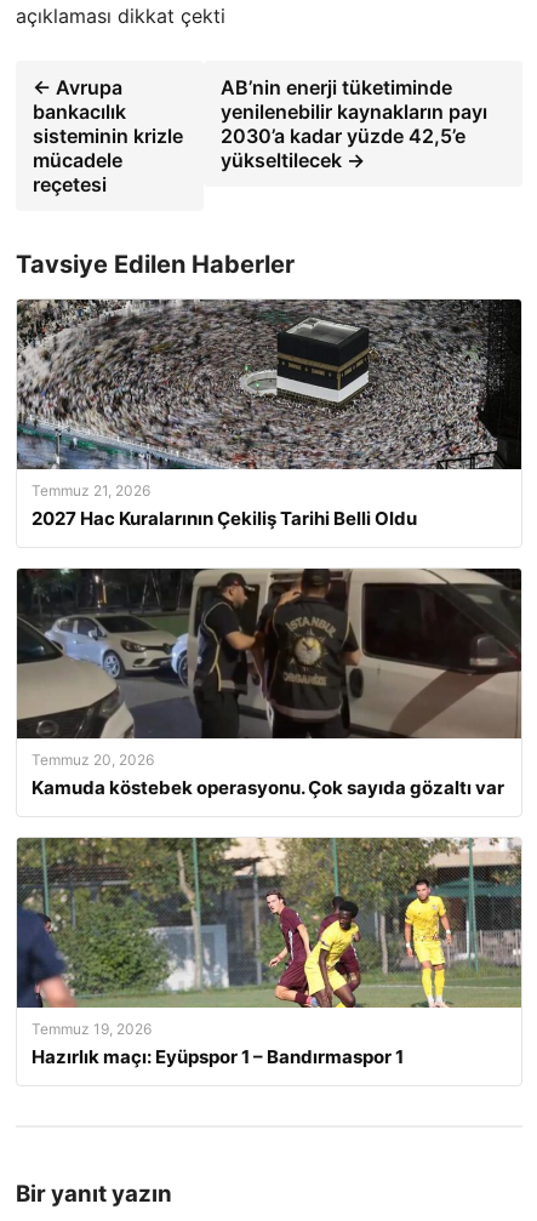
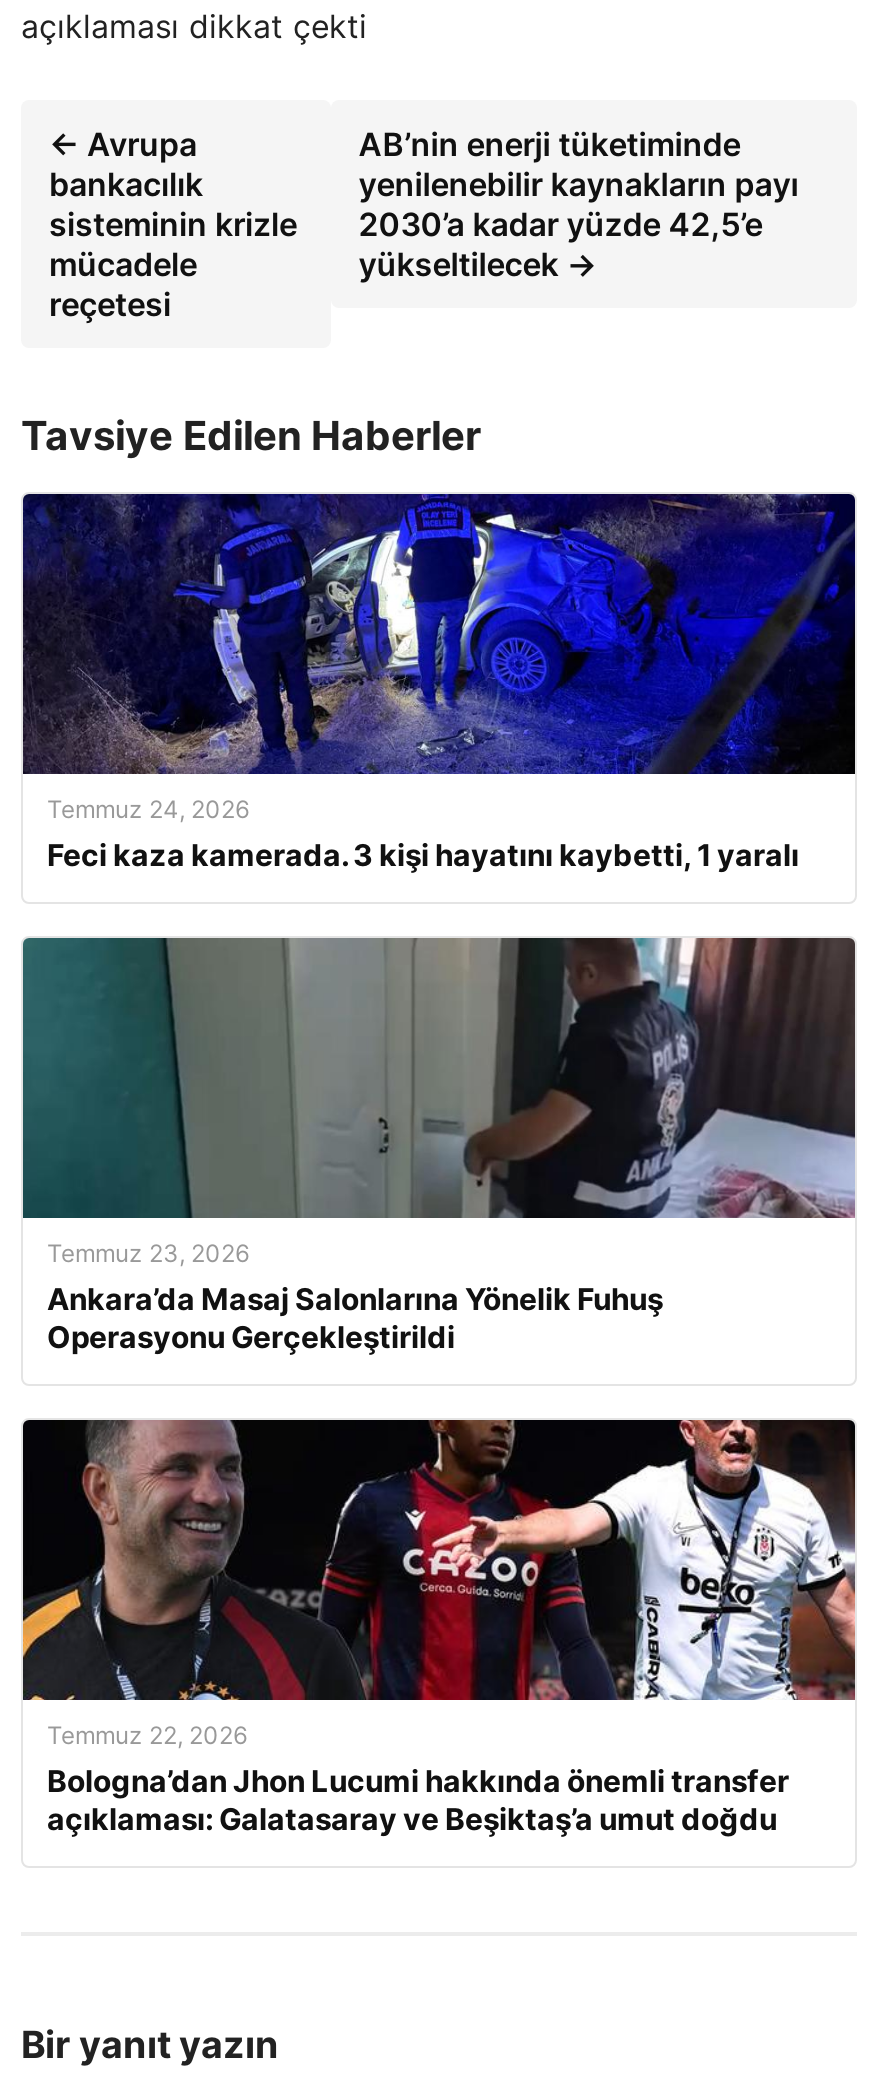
- [image]
- Temmuz 21, 2026
- 2027 Hac Kuralarının Çekiliş Tarihi Belli Oldu
+ [image]
+ Temmuz 24, 2026
+ Feci kaza kamerada. 3 kişi hayatını kaybetti, 1 yaralı

- [image]
- Temmuz 20, 2026
- Kamuda köstebek operasyonu. Çok sayıda gözaltı var
+ [image]
+ Temmuz 23, 2026
+ Ankara’da Masaj Salonlarına Yönelik Fuhuş
+ Operasyonu Gerçekleştirildi

- [image]
- Temmuz 19, 2026
- Hazırlık maçı: Eyüpspor 1 – Bandırmaspor 1
+ [image]
+ Temmuz 22, 2026
+ Bologna’dan Jhon Lucumi hakkında önemli transfer
+ açıklaması: Galatasaray ve Beşiktaş’a umut doğdu
